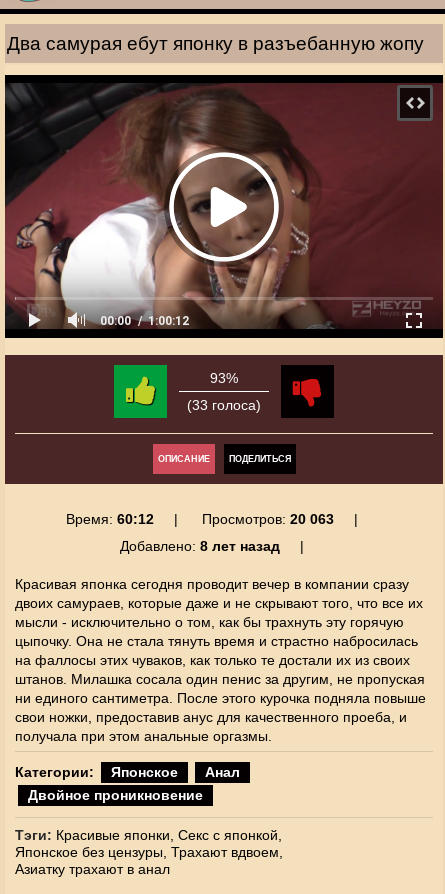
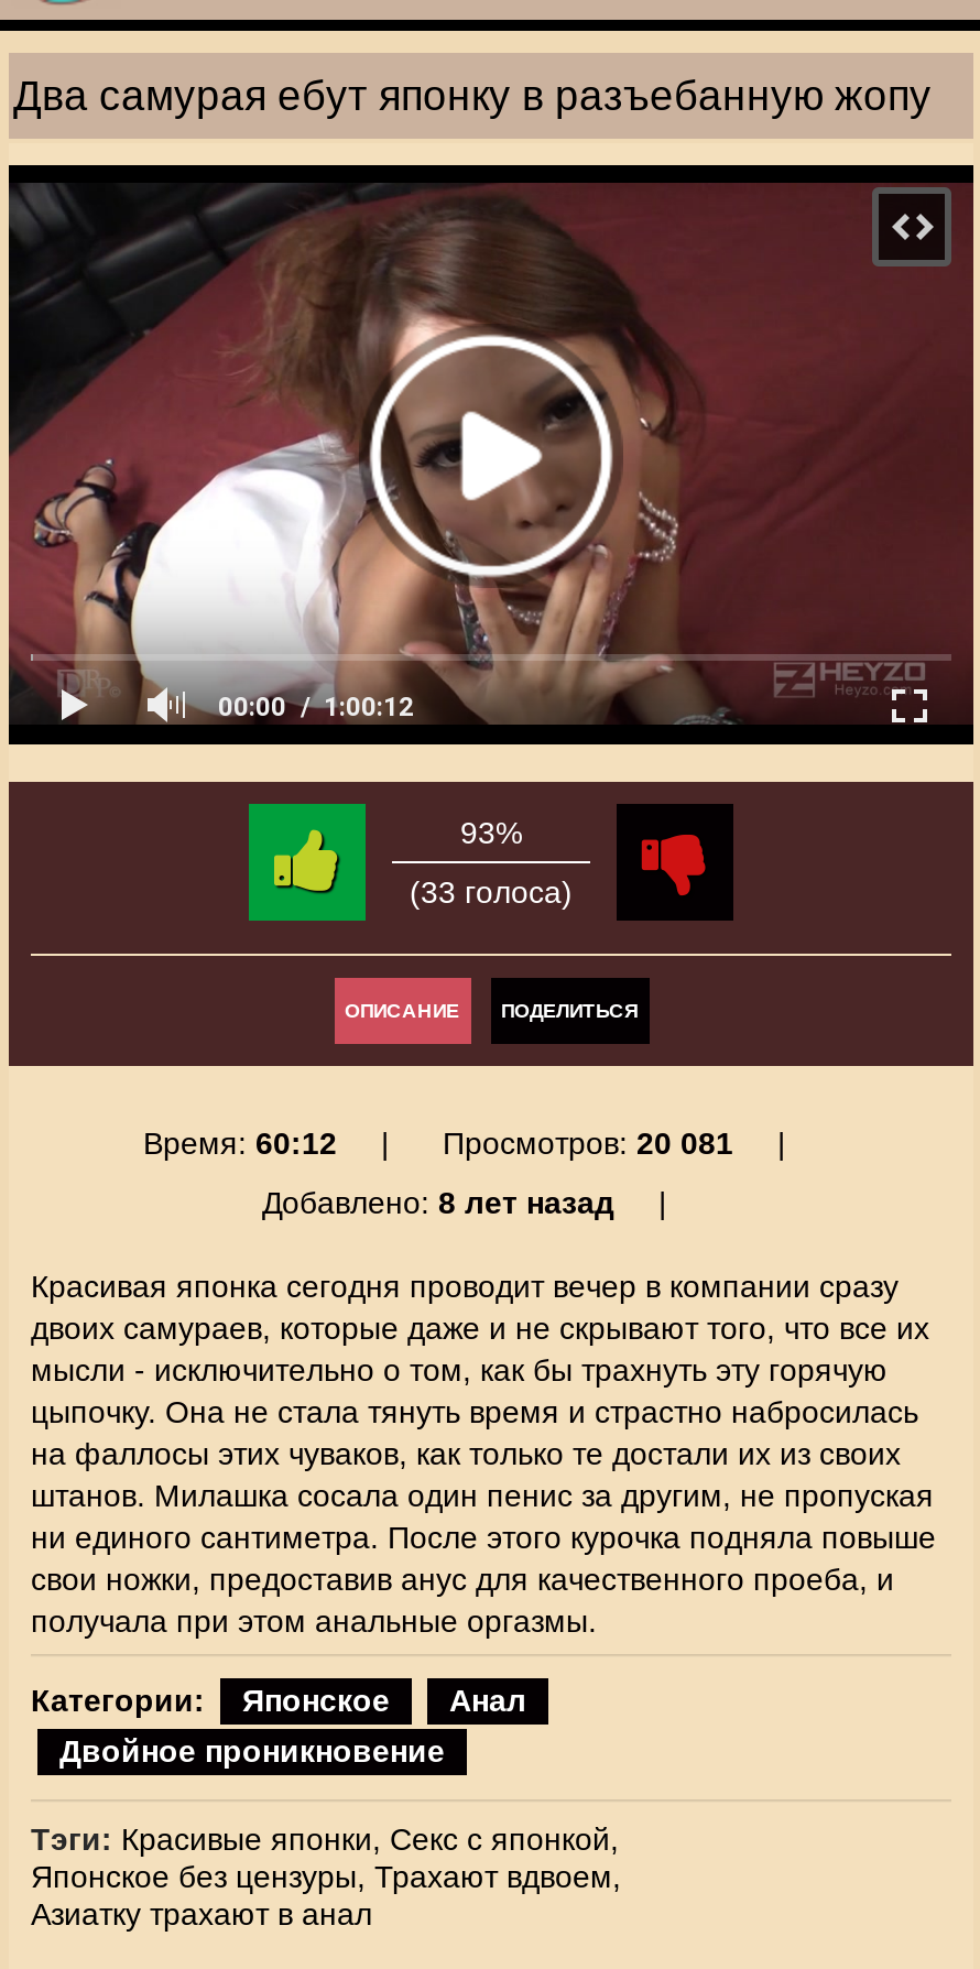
- Просмотров: 20 063
+ Просмотров: 20 081
